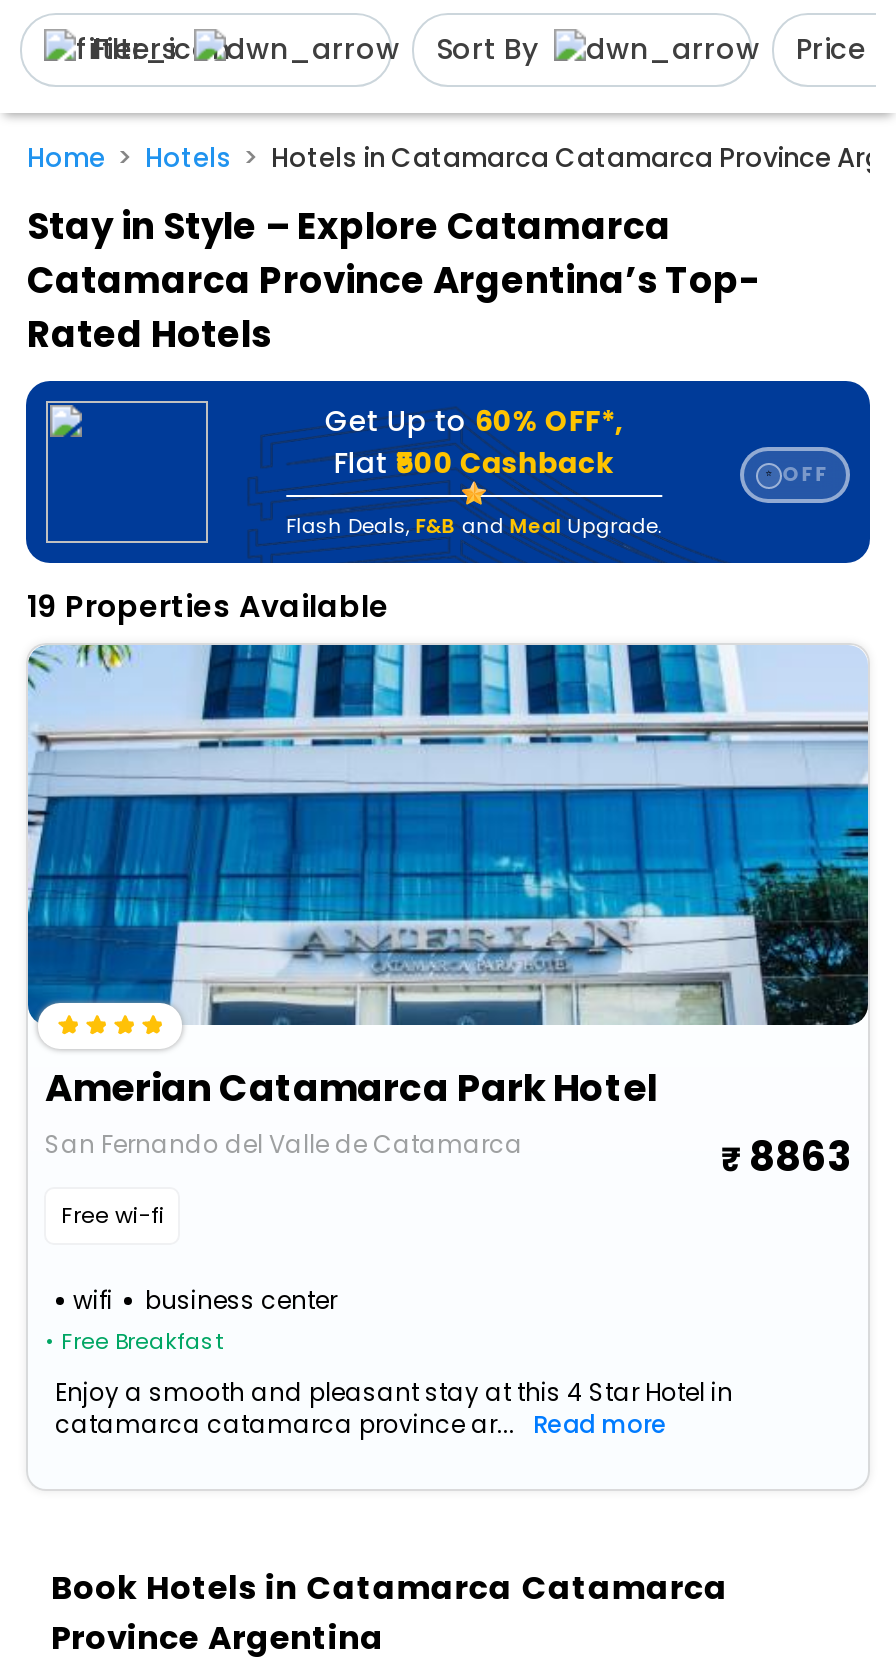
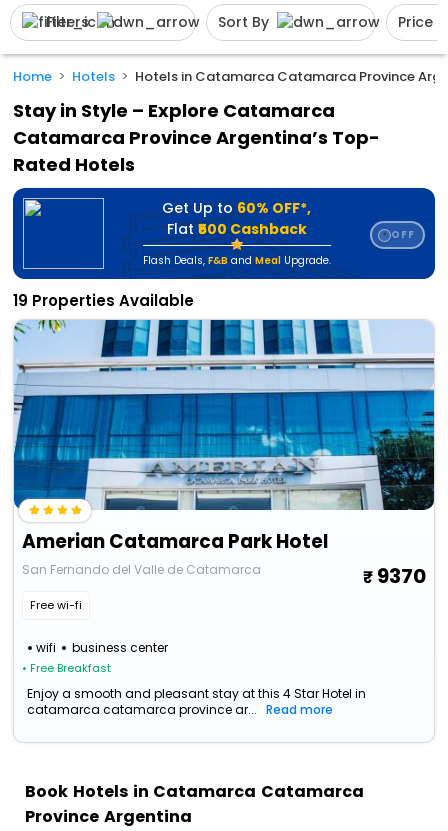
- 8863
+ 9370
